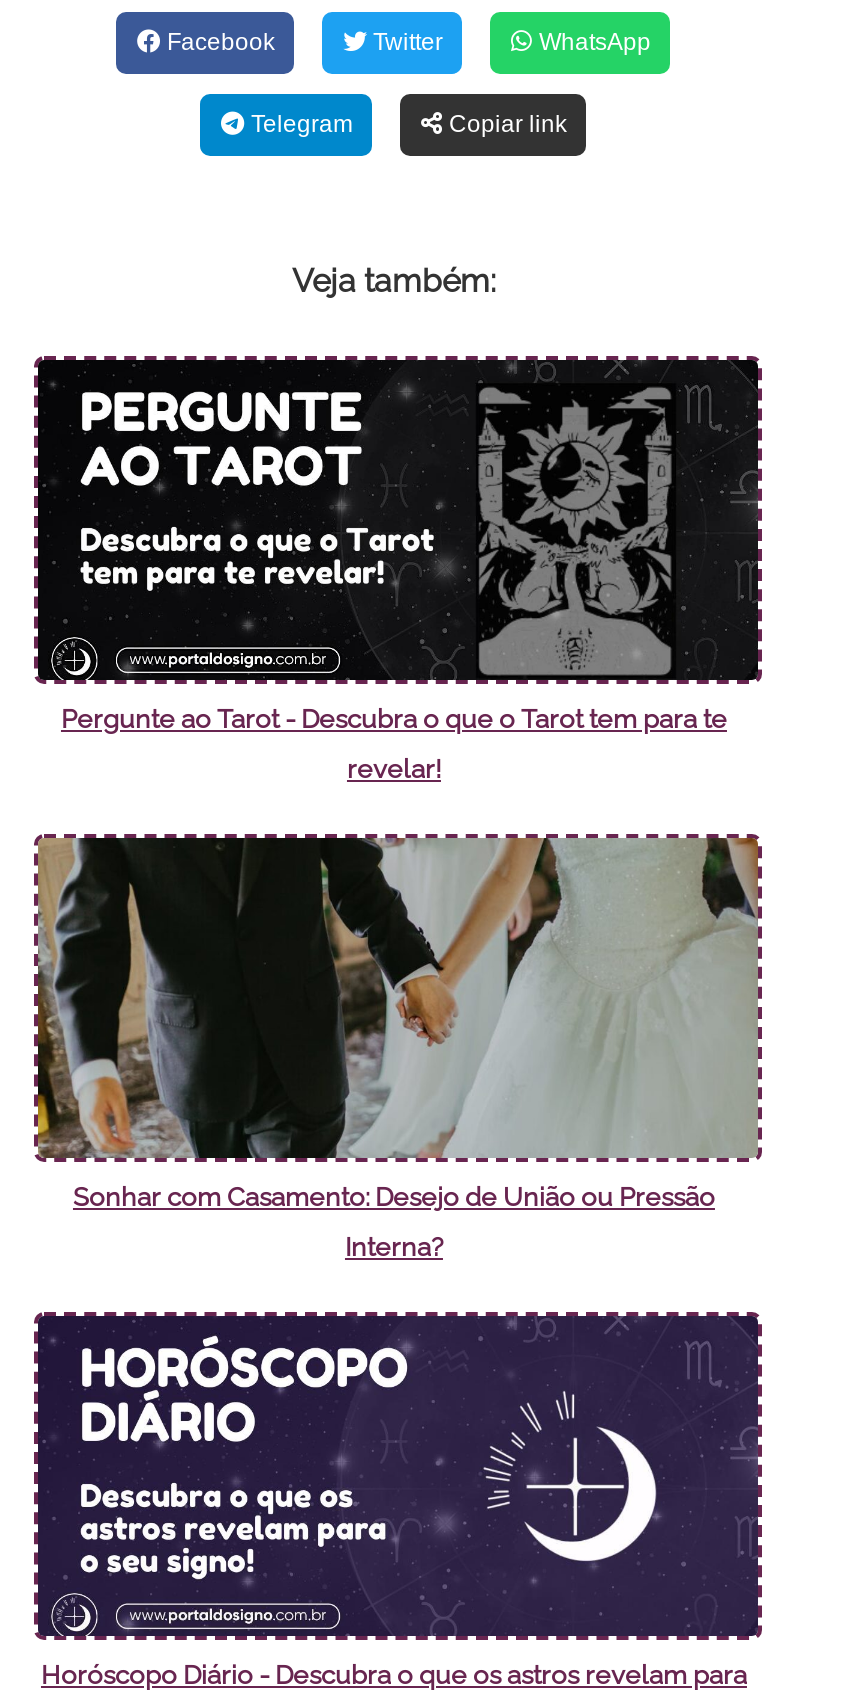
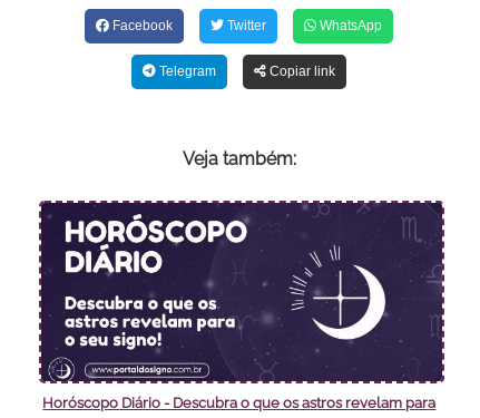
- [image]
- Pergunte ao Tarot - Descubra o que o Tarot tem para te
- revelar!

- [image]
- Sonhar com Casamento: Desejo de União ou Pressão
- Interna?
